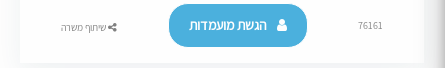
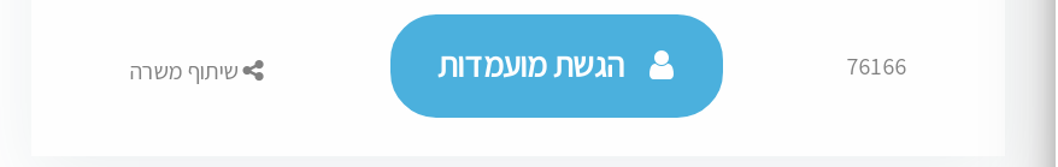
- 76161
+ 76166
